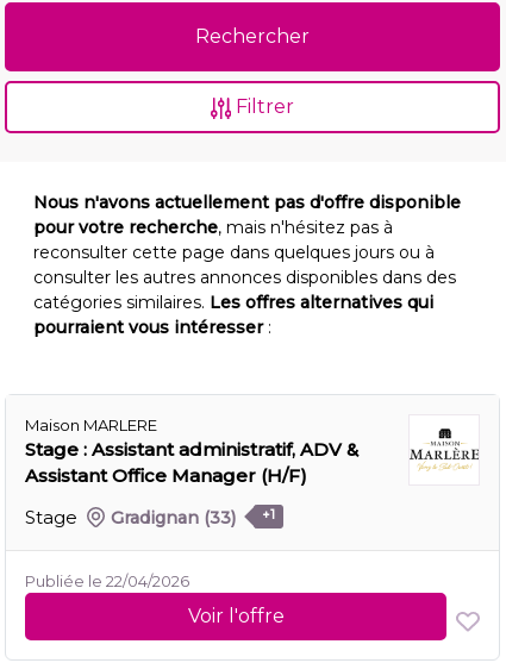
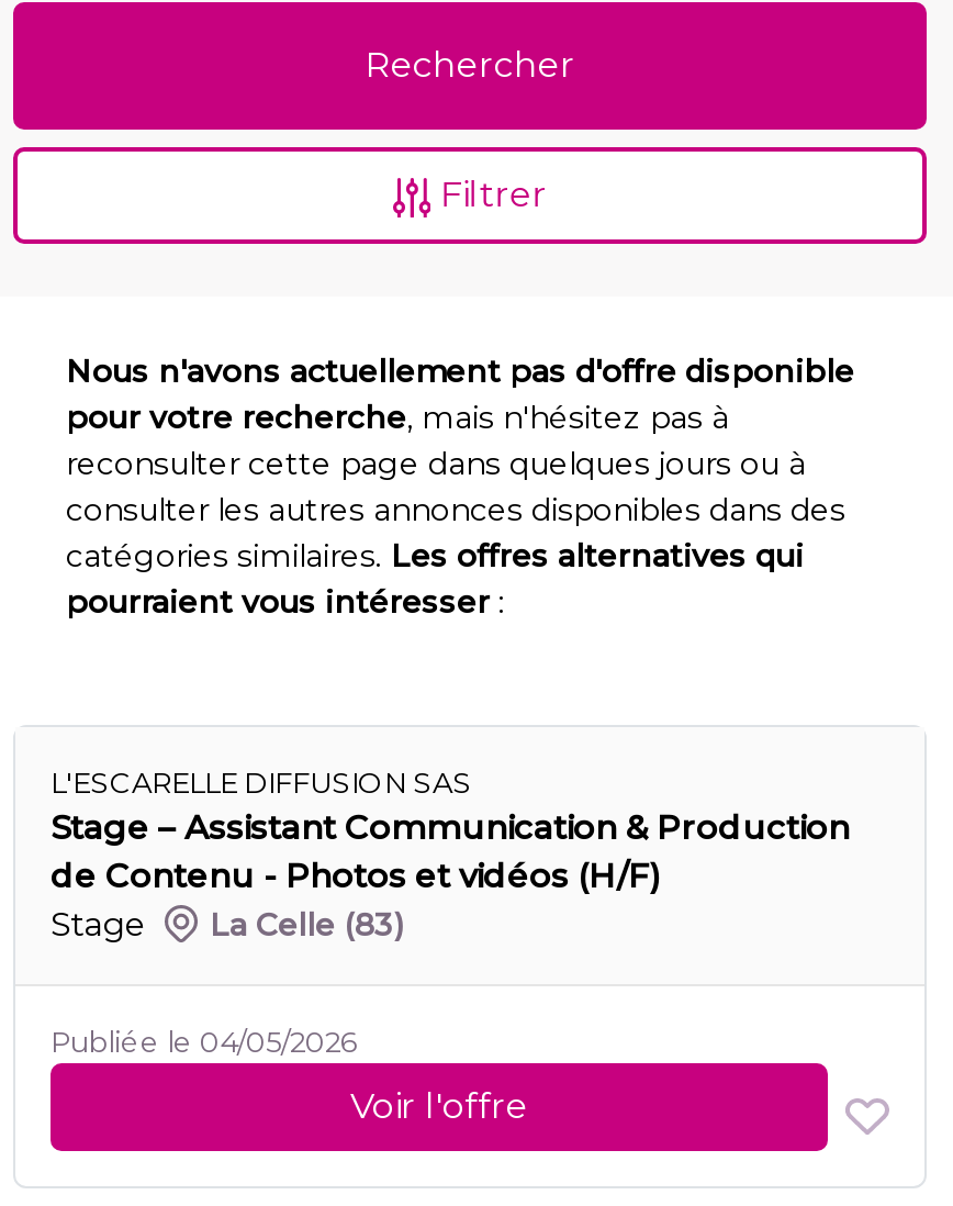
- Maison MARLERE
- Stage : Assistant administratif, ADV &
- Assistant Office Manager (H/F)
+ L'ESCARELLE DIFFUSION SAS
+ Stage – Assistant Communication & Production
+ de Contenu - Photos et vidéos (H/F)

- Gradignan (33)
- +1
+ La Celle (83)

- Publiée le 22/04/2026
+ Publiée le 04/05/2026
